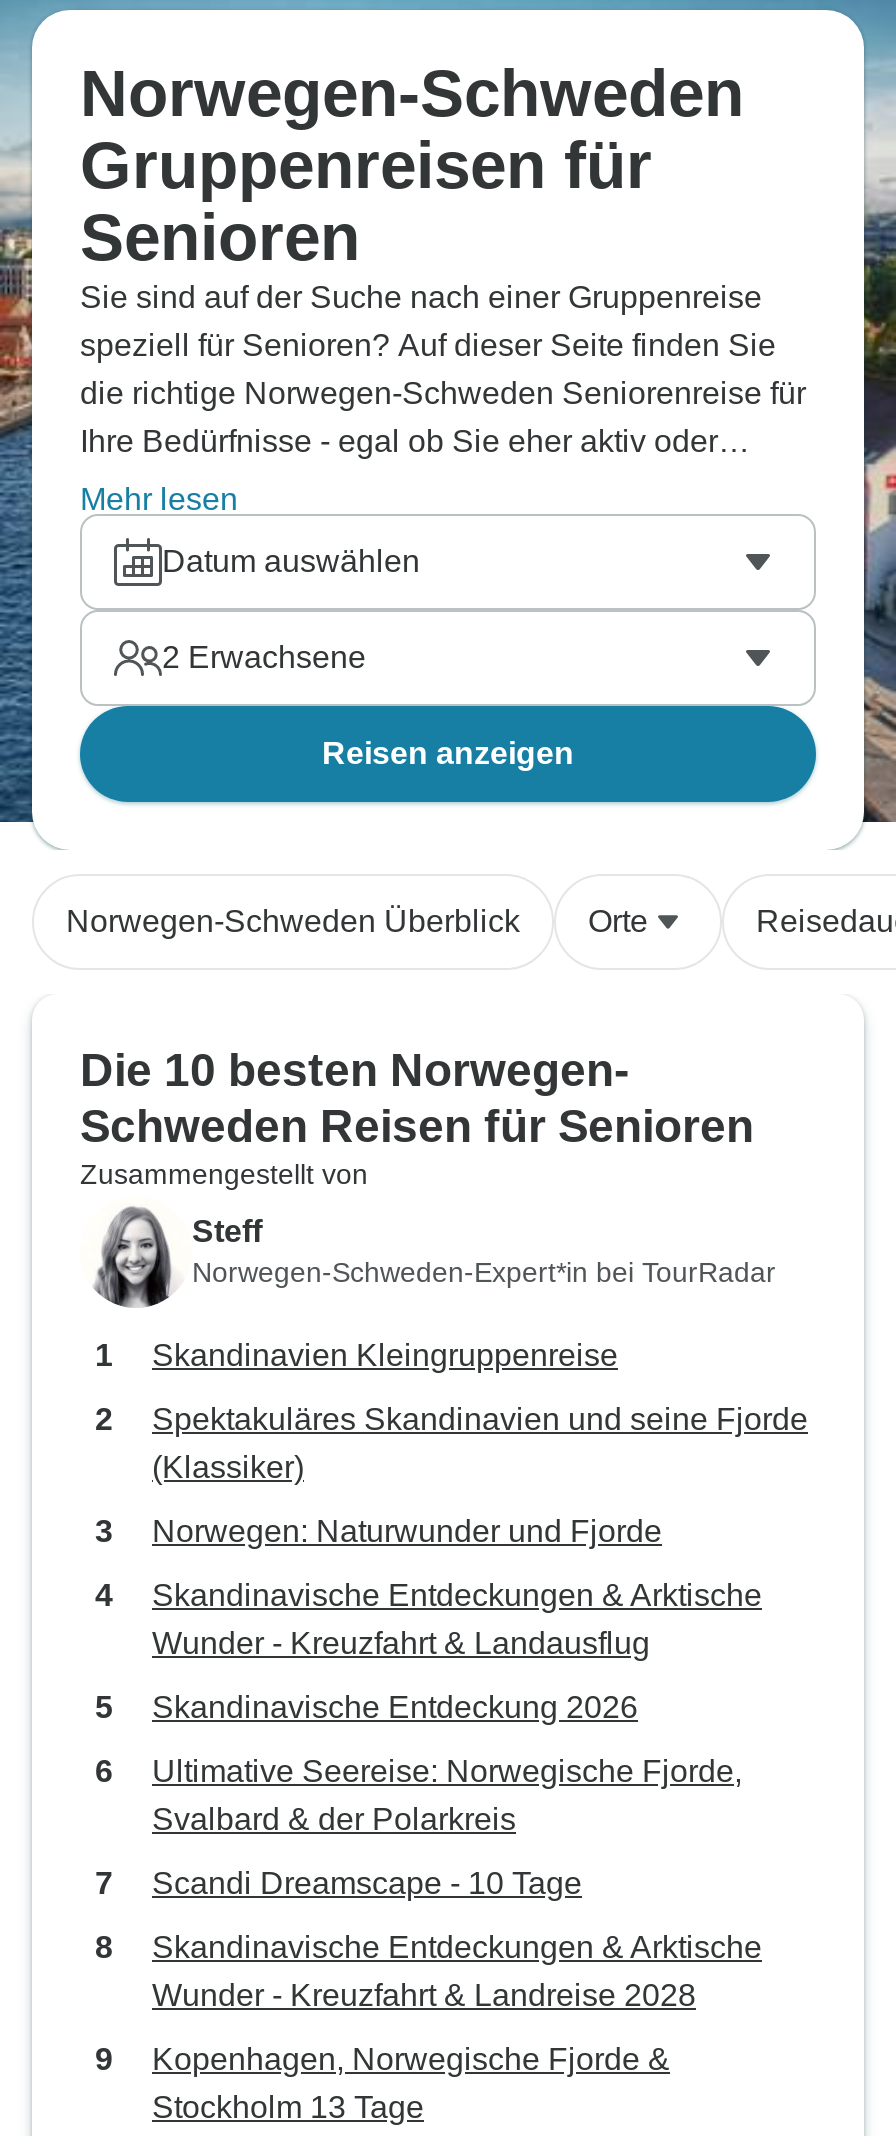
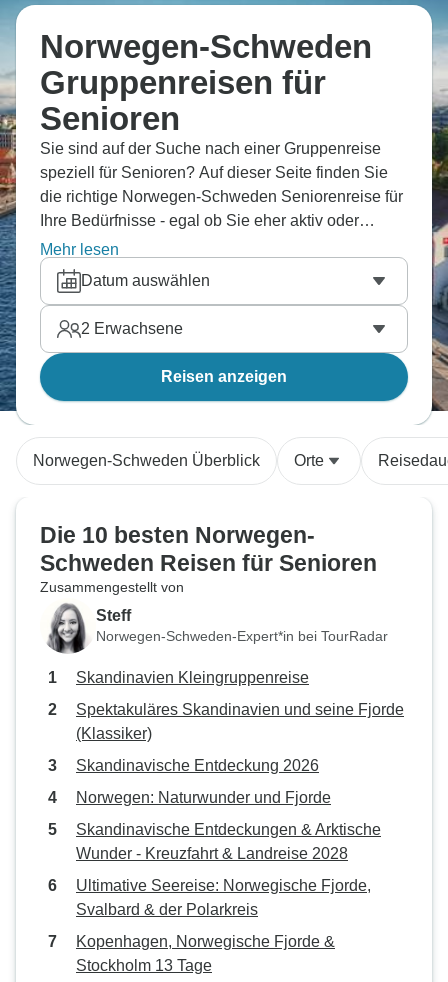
moved down: Norwegen: Naturwunder und Fjorde | Skandinavische Entdeckungen & Arktische

- Wunder - Kreuzfahrt & Landausflug

moved up: Skandinavische Entdeckung 2026

- Scandi Dreamscape - 10 Tage
- Skandinavische Entdeckungen & Arktische

moved up: Wunder - Kreuzfahrt & Landreise 2028
